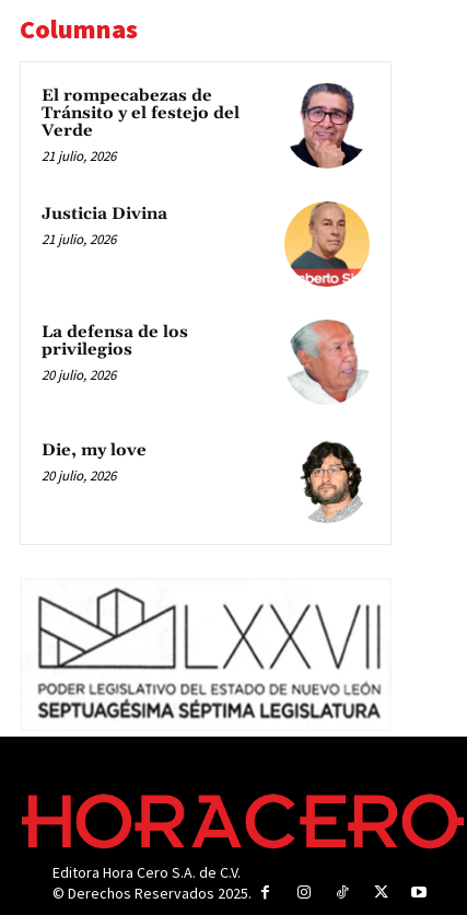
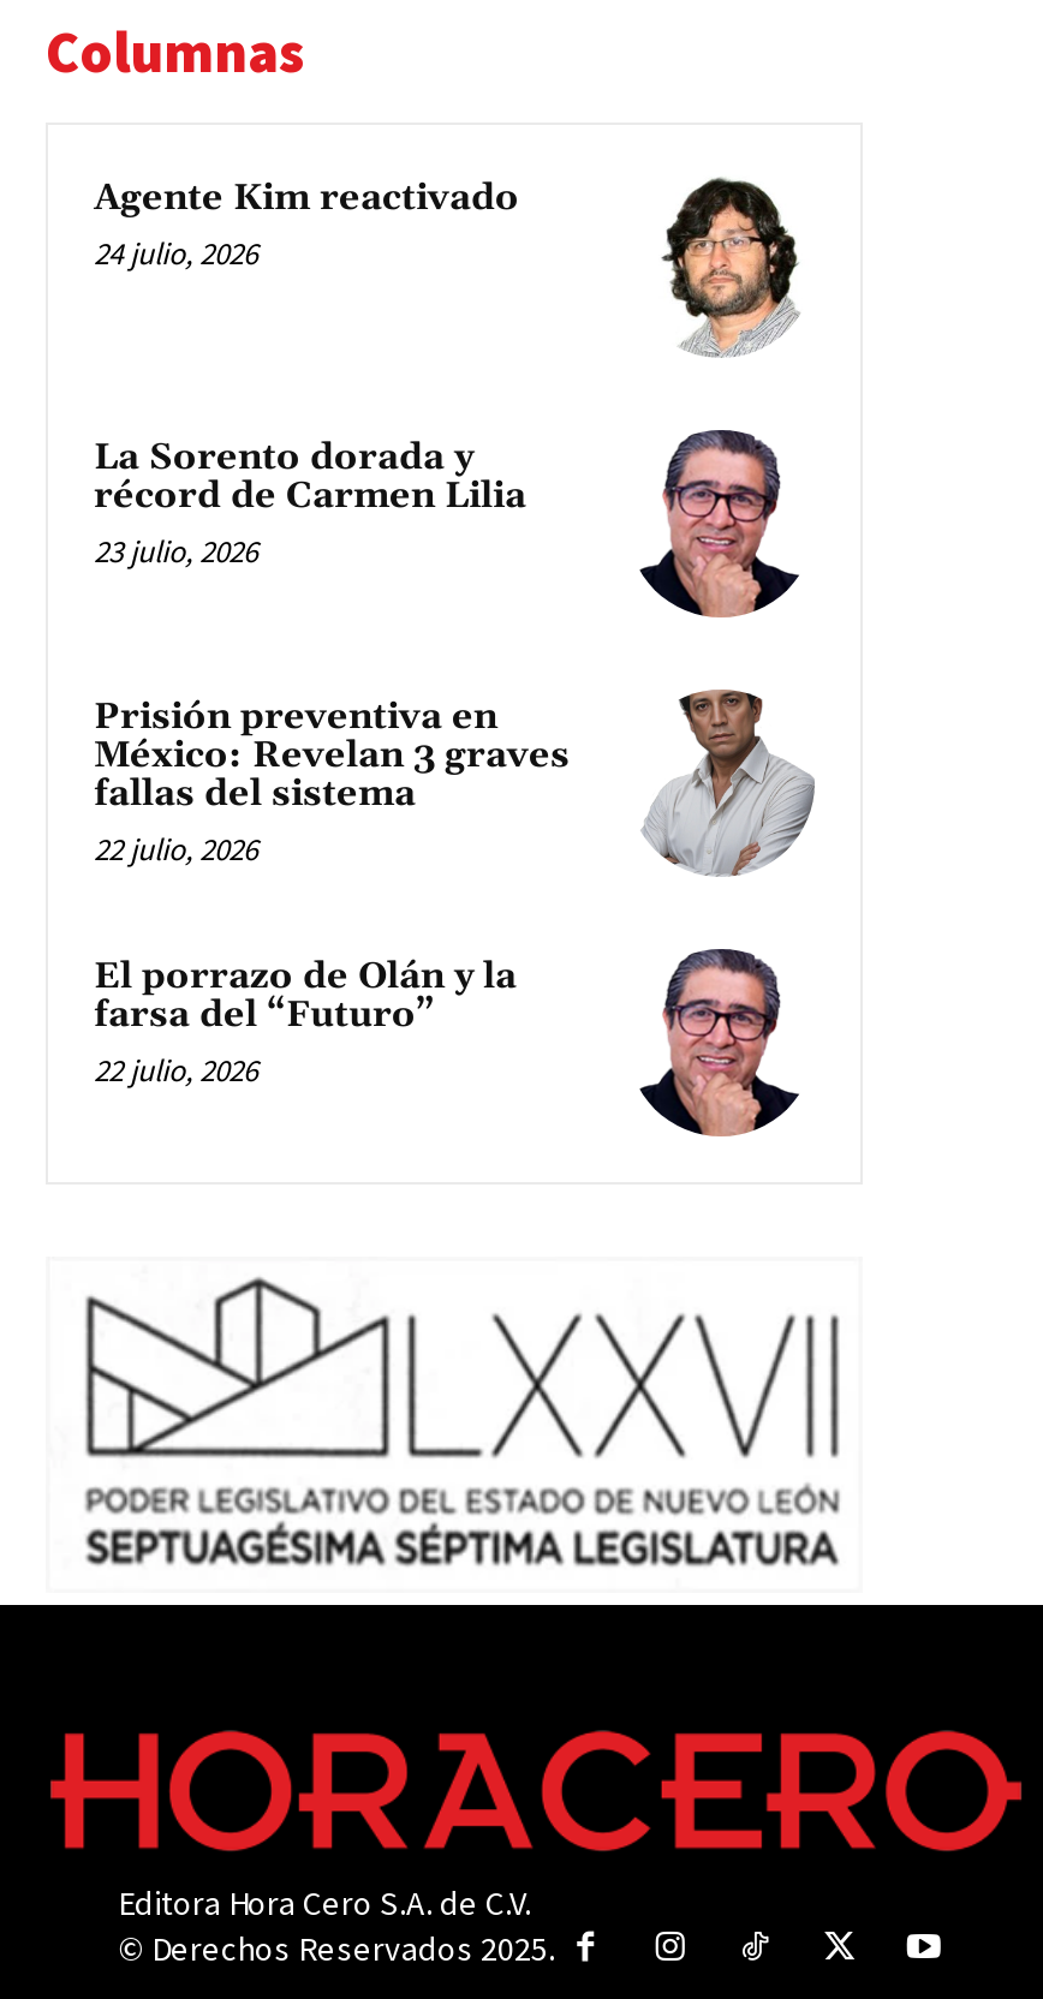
- El rompecabezas de
- Tránsito y el festejo del
- Verde
- 21 julio, 2026
+ Agente Kim reactivado
+ 24 julio, 2026

moved down: [image]

- Justicia Divina
- 21 julio, 2026
+ La Sorento dorada y
+ récord de Carmen Lilia
+ 23 julio, 2026

- [image]
+ [image]

- La defensa de los
- privilegios
- 20 julio, 2026
+ Prisión preventiva en
+ México: Revelan 3 graves
+ fallas del sistema
+ 22 julio, 2026

- [image]
+ [image]

- Die, my love
- 20 julio, 2026
+ El porrazo de Olán y la
+ farsa del “Futuro”
+ 22 julio, 2026

moved up: [image]
